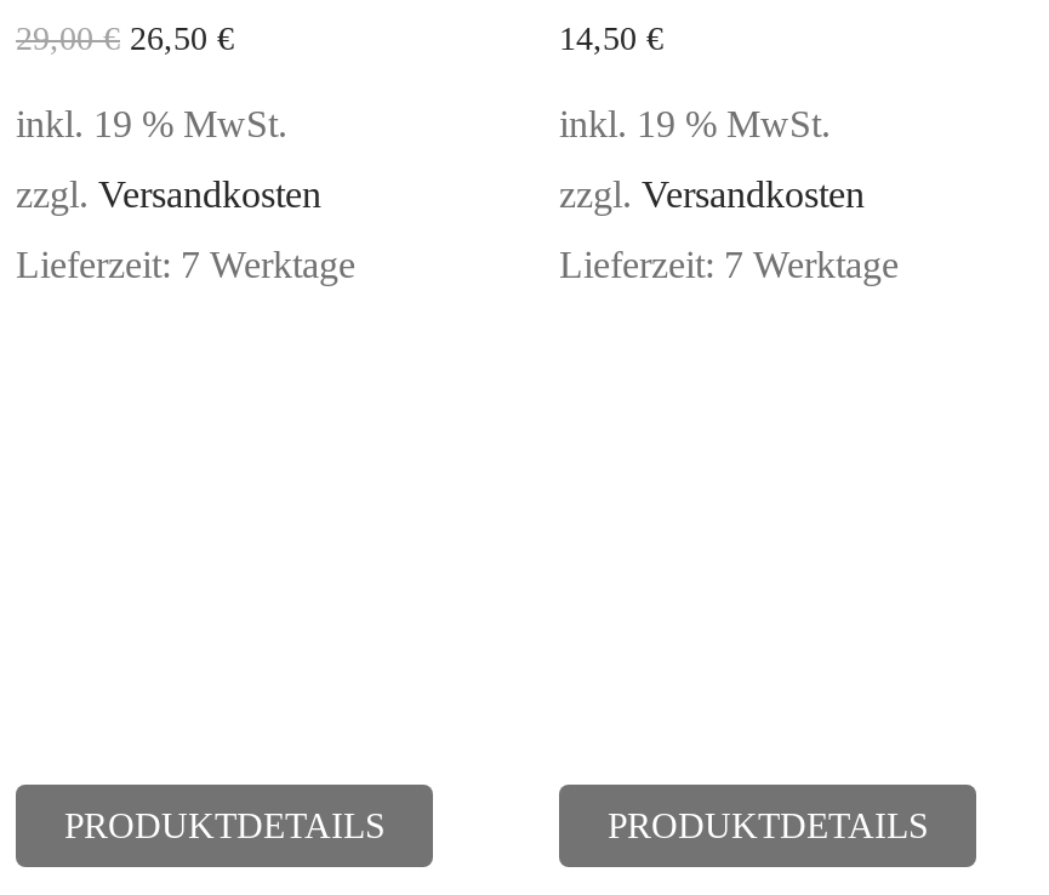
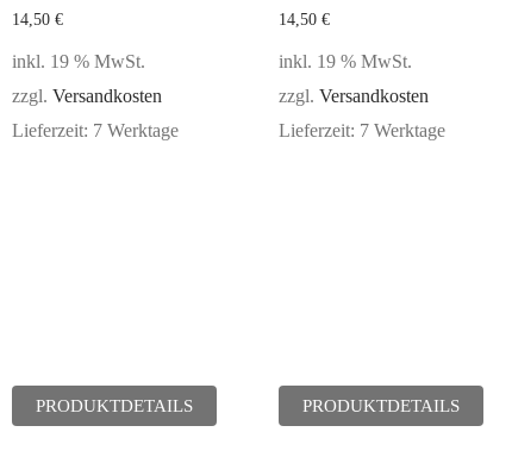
- 29,00€ 26,50 €
+ 14,50 €
